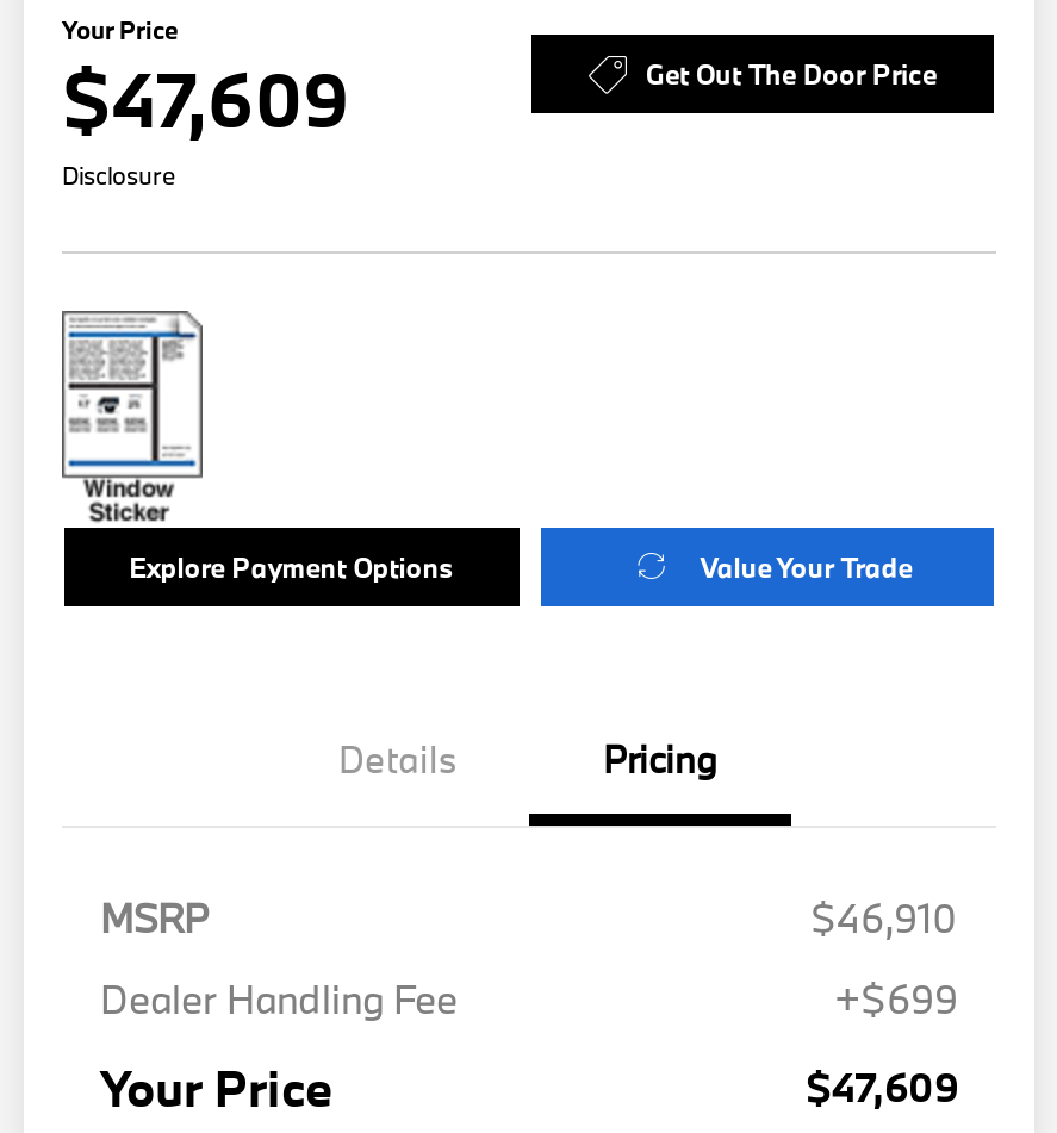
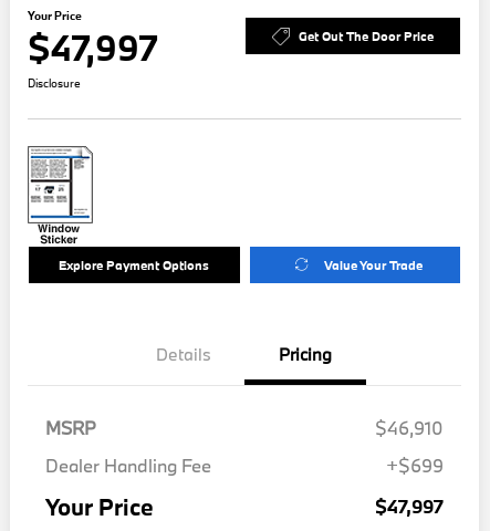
- $47,609
+ $47,997

- $47,609
+ $47,997
